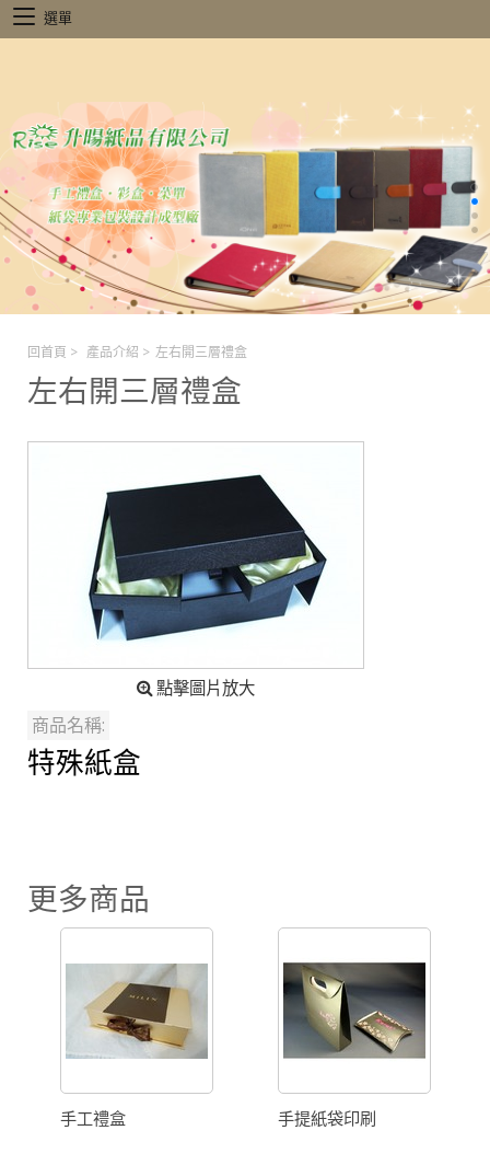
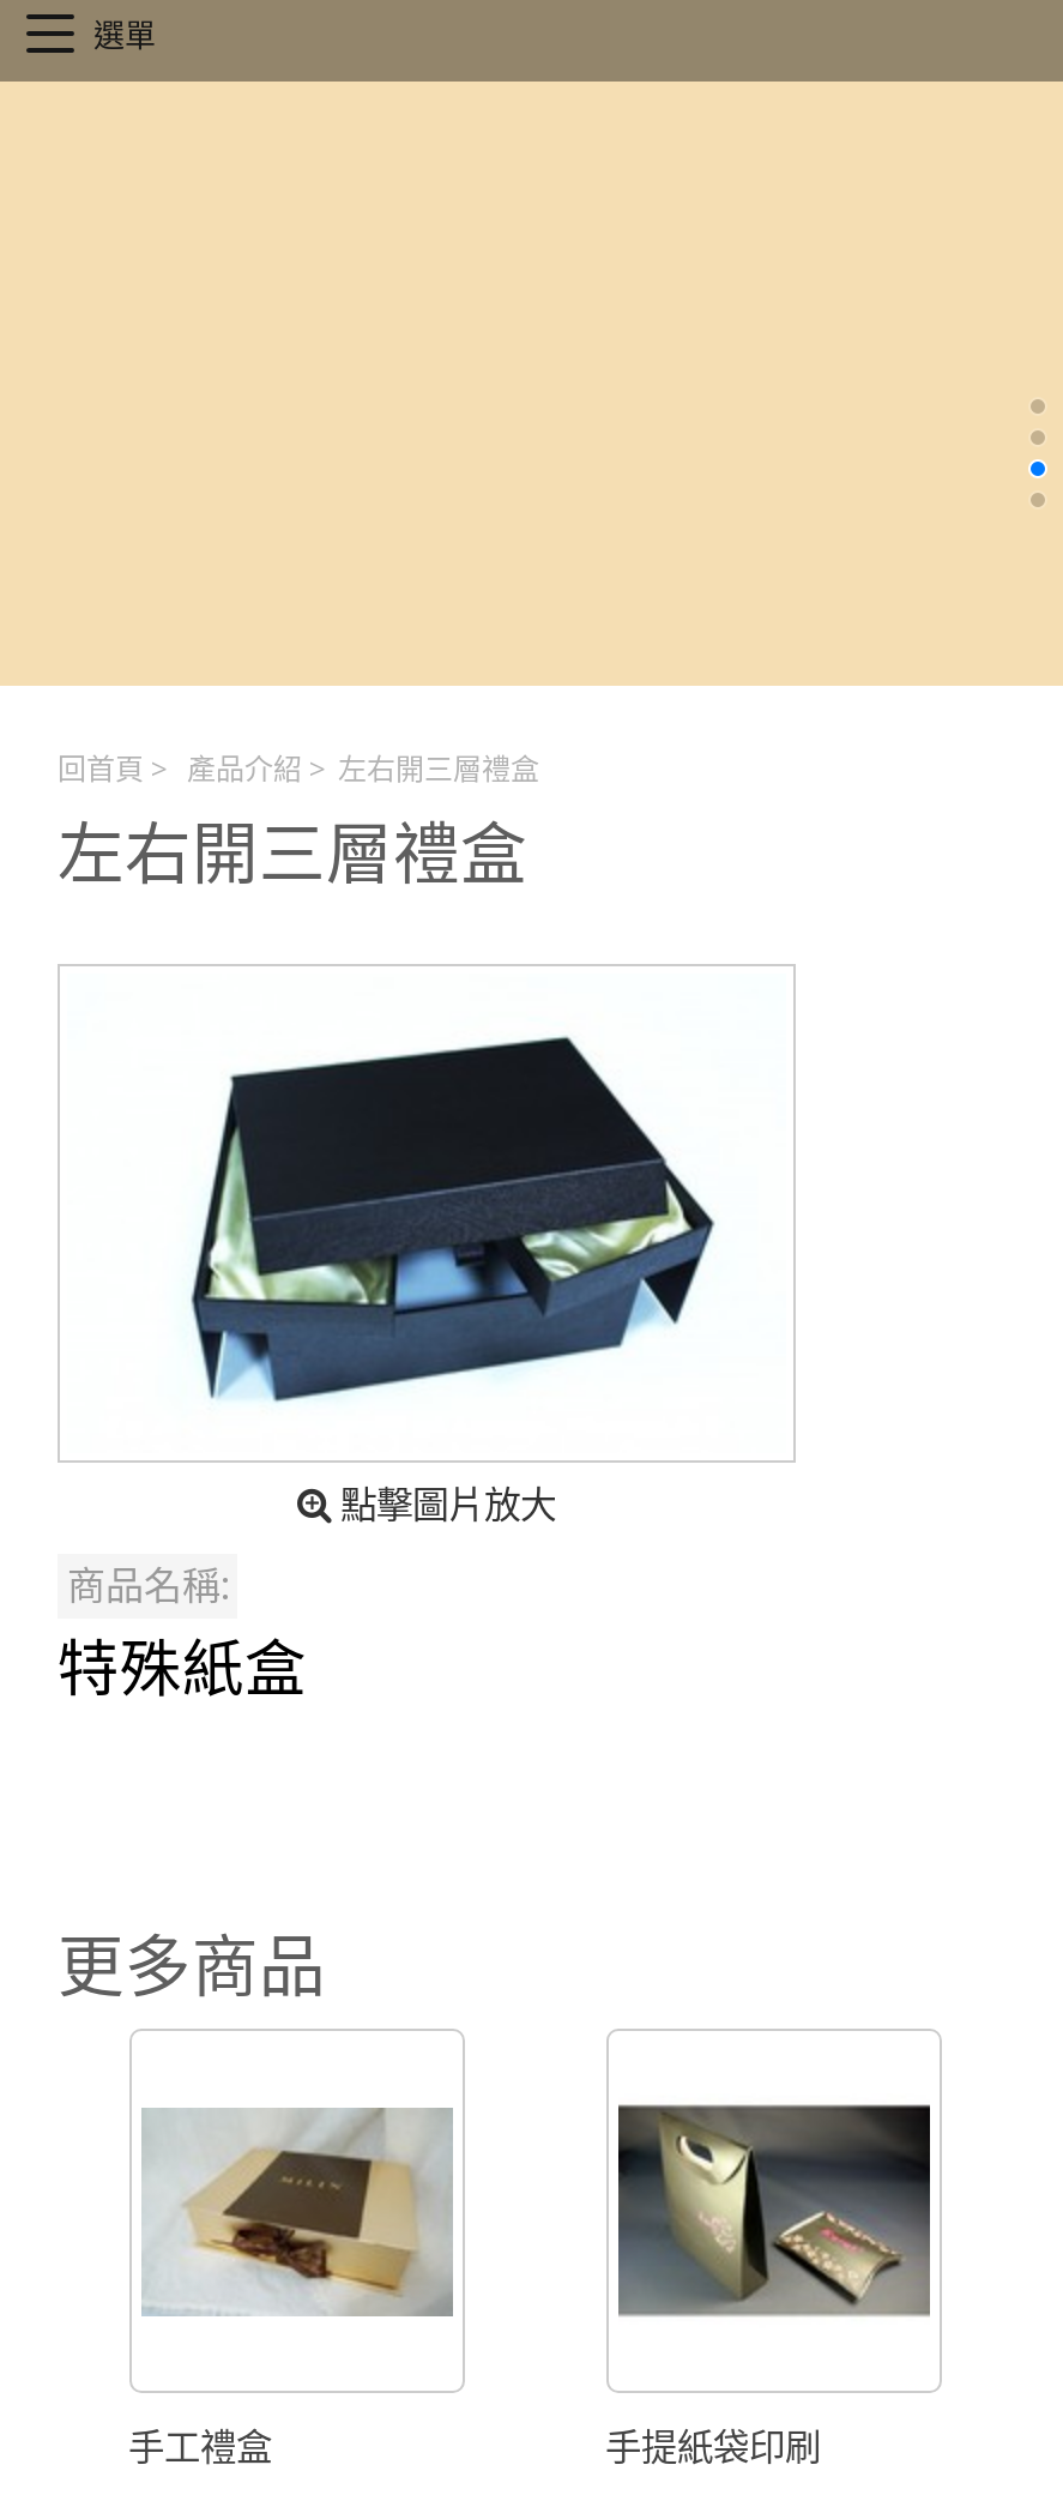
- [image]
